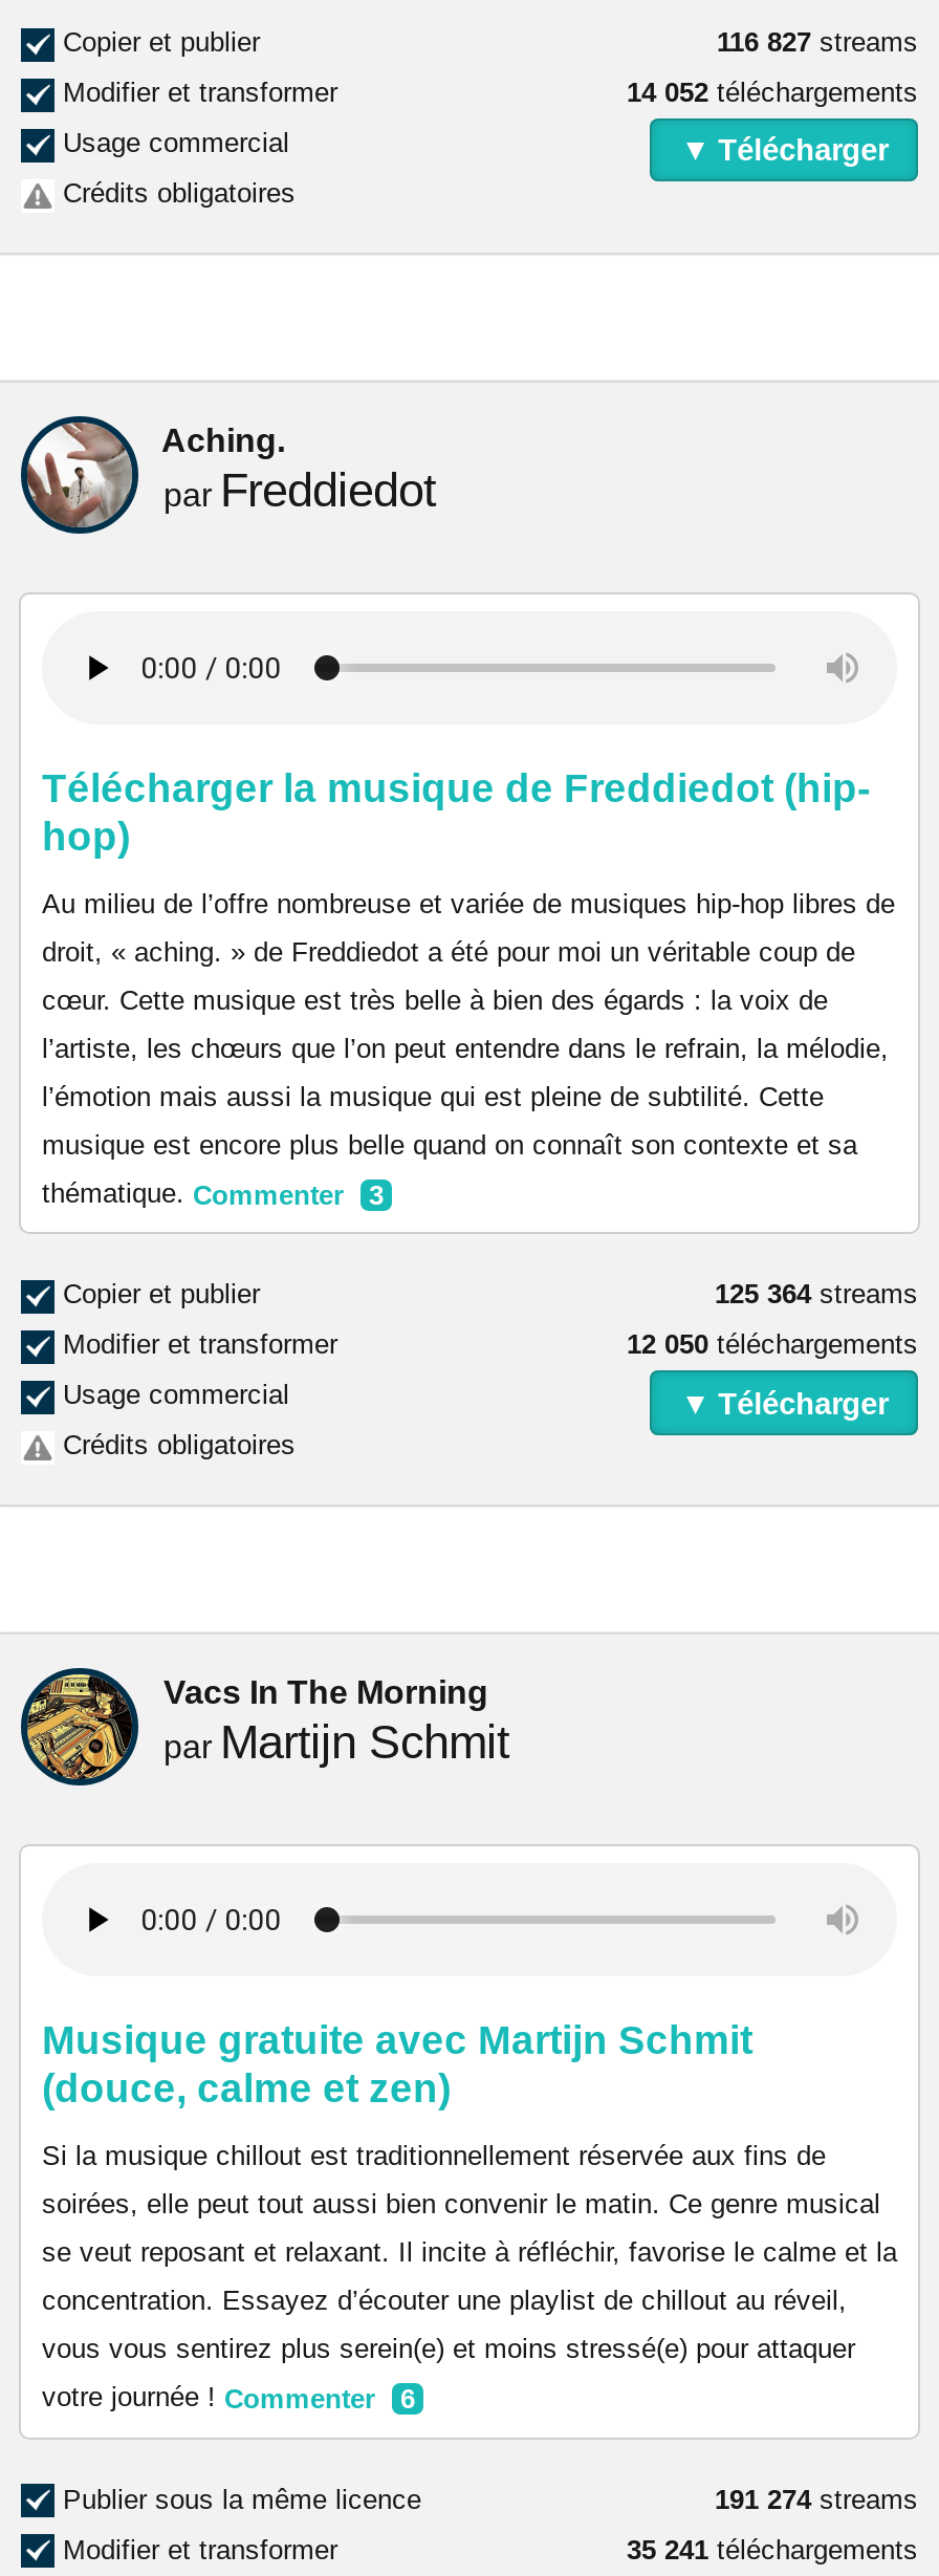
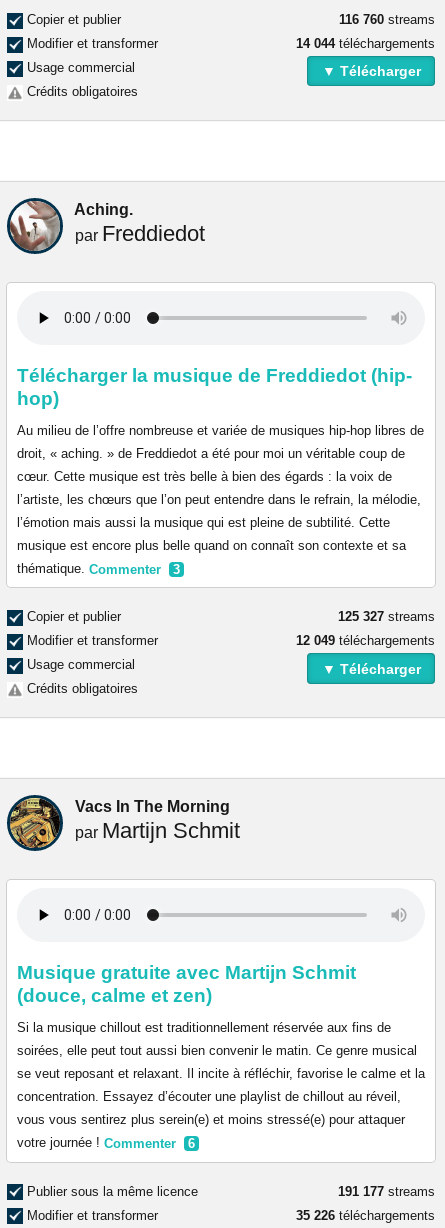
- 116 827 streams
+ 116 760 streams

- 14 052 téléchargements
+ 14 044 téléchargements

- 125 364 streams
+ 125 327 streams

- 12 050 téléchargements
+ 12 049 téléchargements

- 191 274 streams
+ 191 177 streams

- 35 241 téléchargements
+ 35 226 téléchargements
